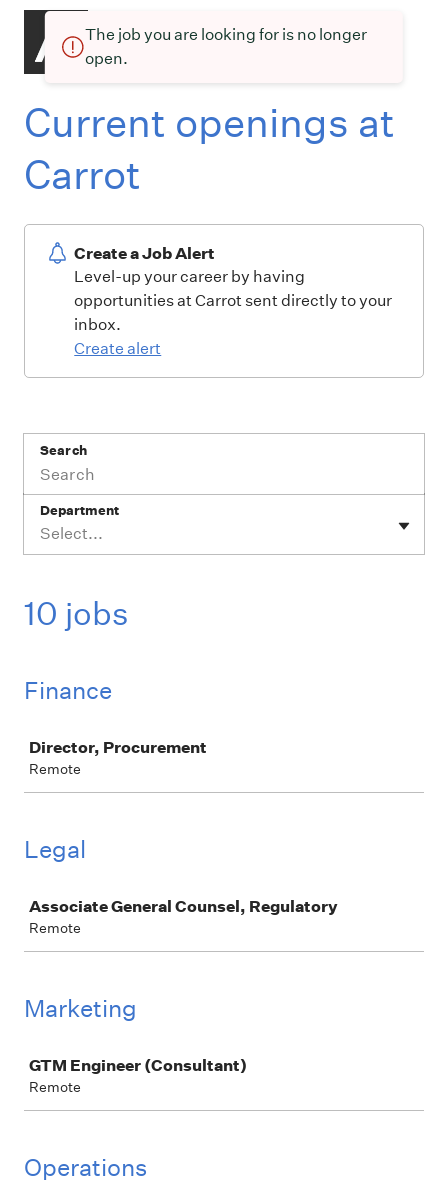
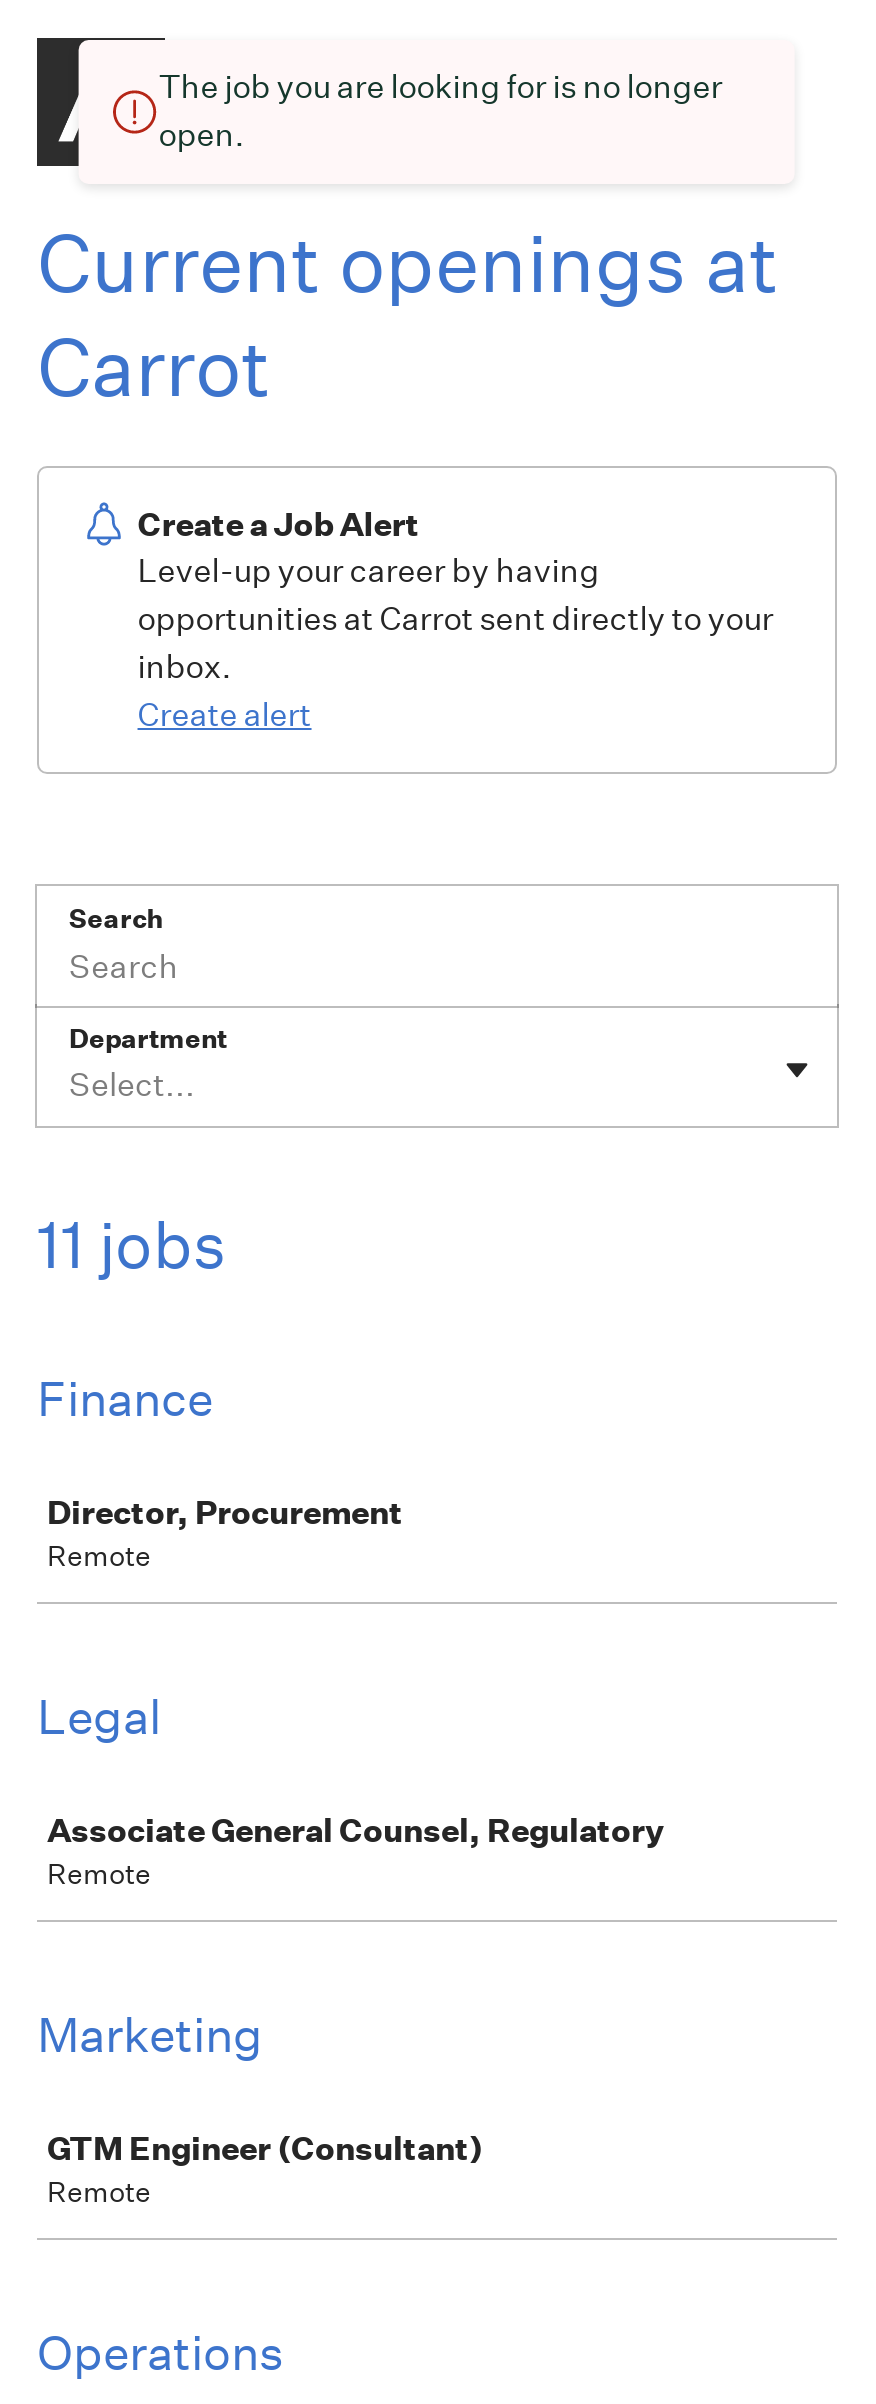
- 10 jobs
+ 11 jobs
